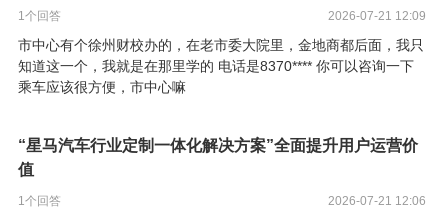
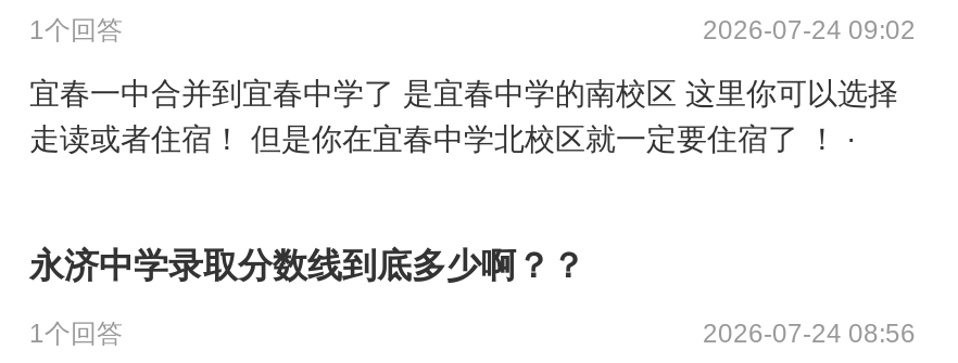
- 2026-07-21 12:09
+ 2026-07-24 09:02

- 市中心有个徐州财校办的，在老市委大院里，金地商都后面，我只
- 知道这一个，我就是在那里学的 电话是8370**** 你可以咨询一下
- 乘车应该很方便，市中心嘛
+ 宜春一中合并到宜春中学了 是宜春中学的南校区 这里你可以选择
+ 走读或者住宿！ 但是你在宜春中学北校区就一定要住宿了 ！ ·

- “星马汽车行业定制一体化解决方案”全面提升用户运营价
- 值
+ 永济中学录取分数线到底多少啊？？

- 2026-07-21 12:06
+ 2026-07-24 08:56
